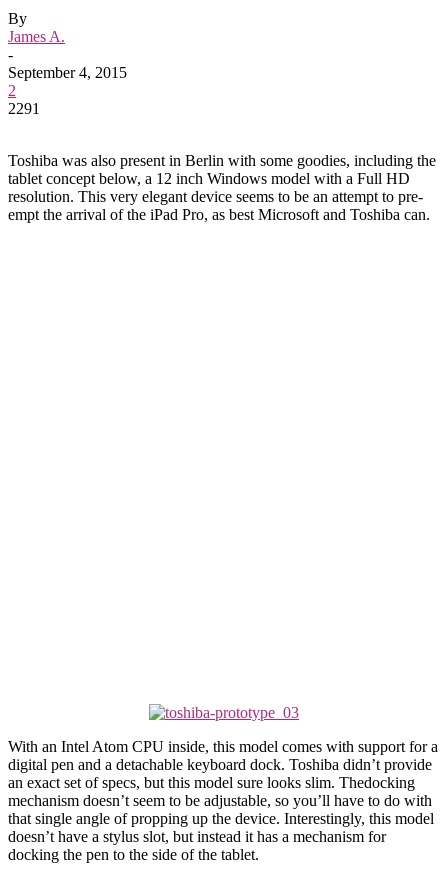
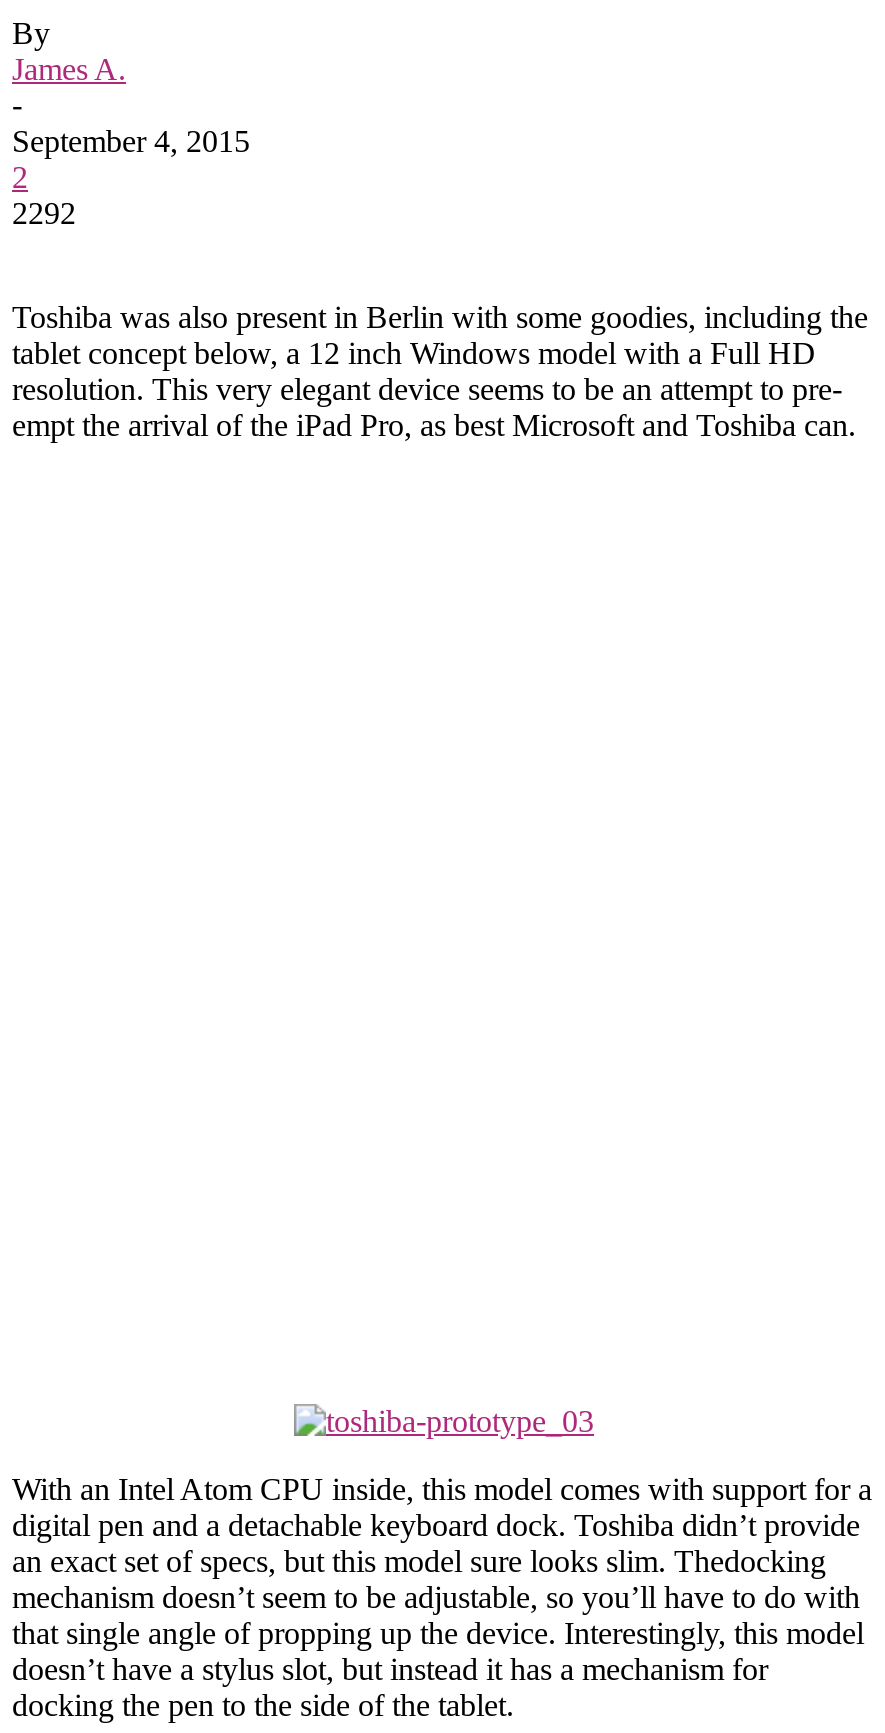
- 2291
+ 2292
